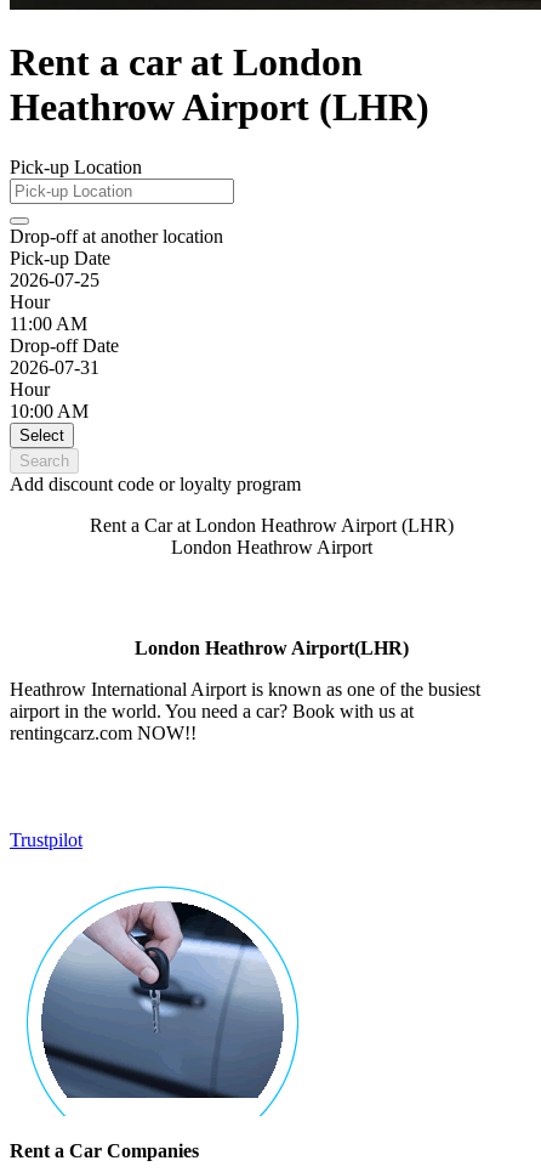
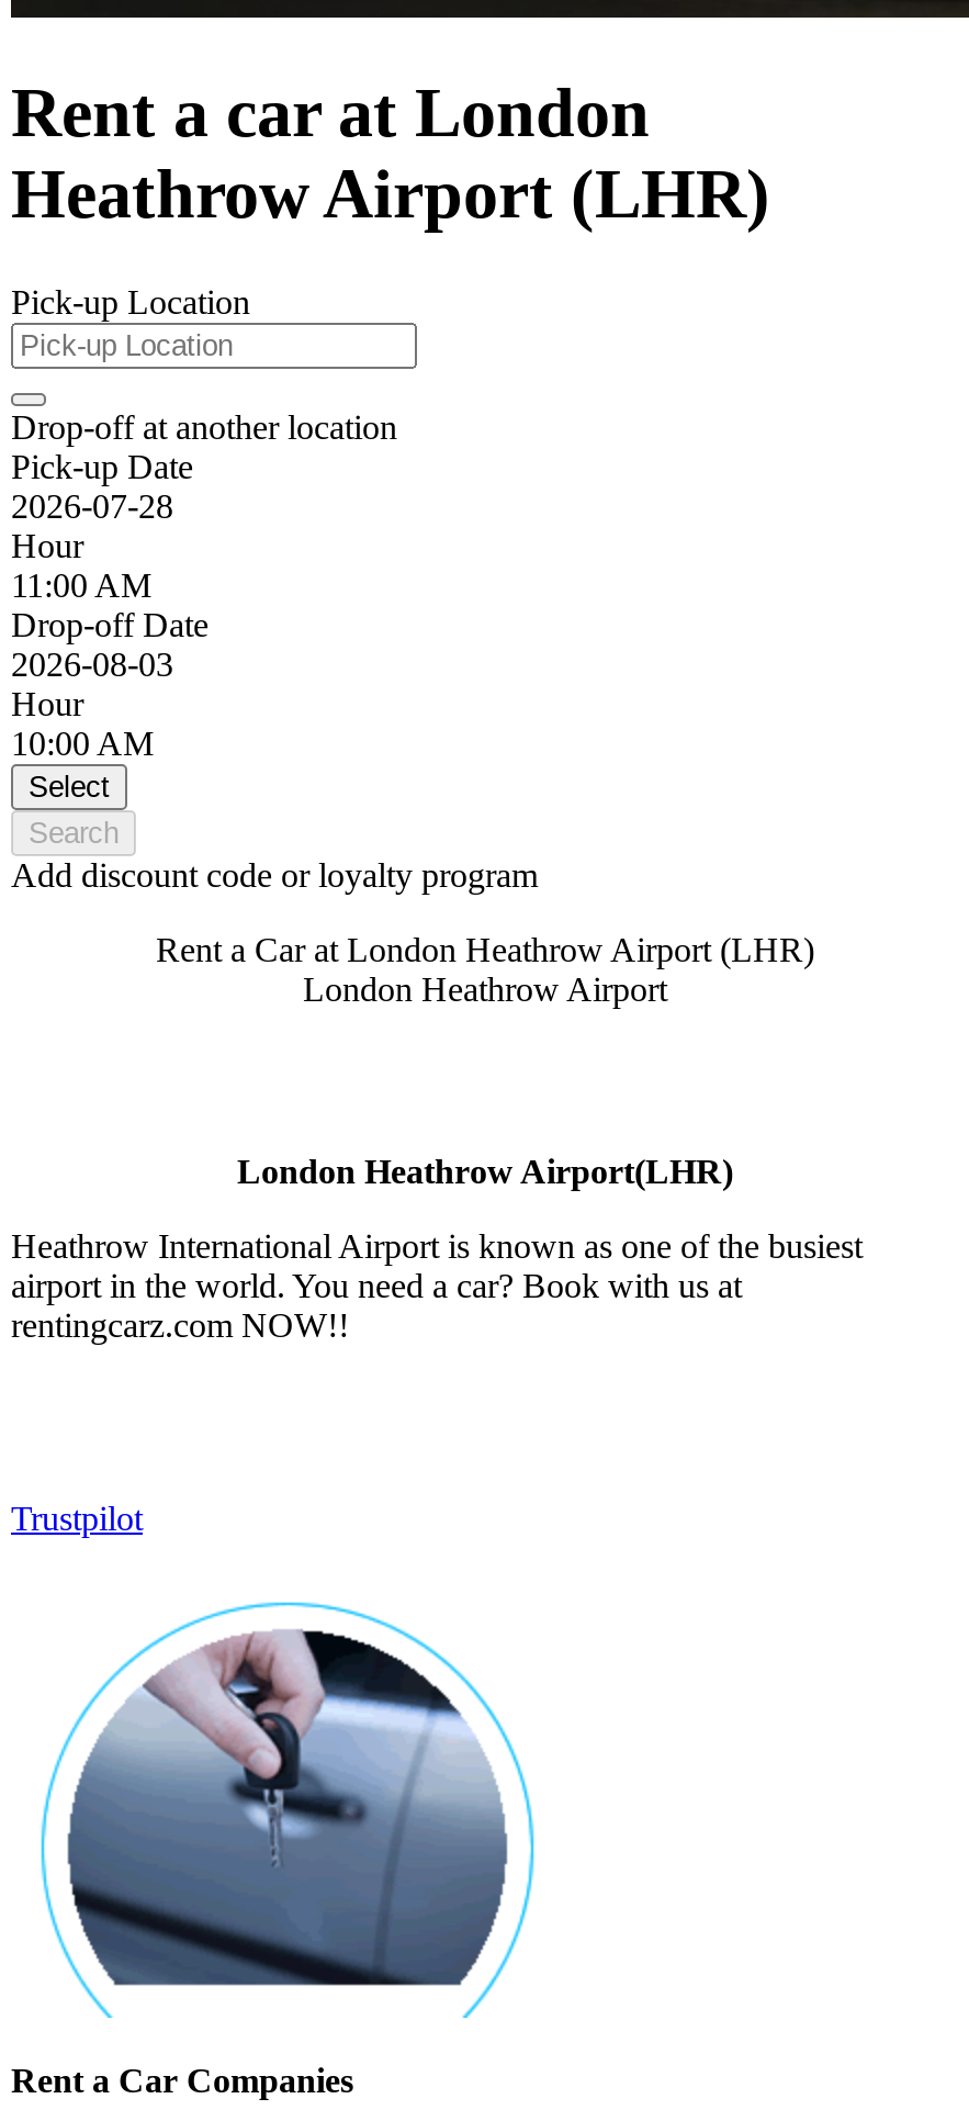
- 2026-07-25
+ 2026-07-28

- 2026-07-31
+ 2026-08-03
